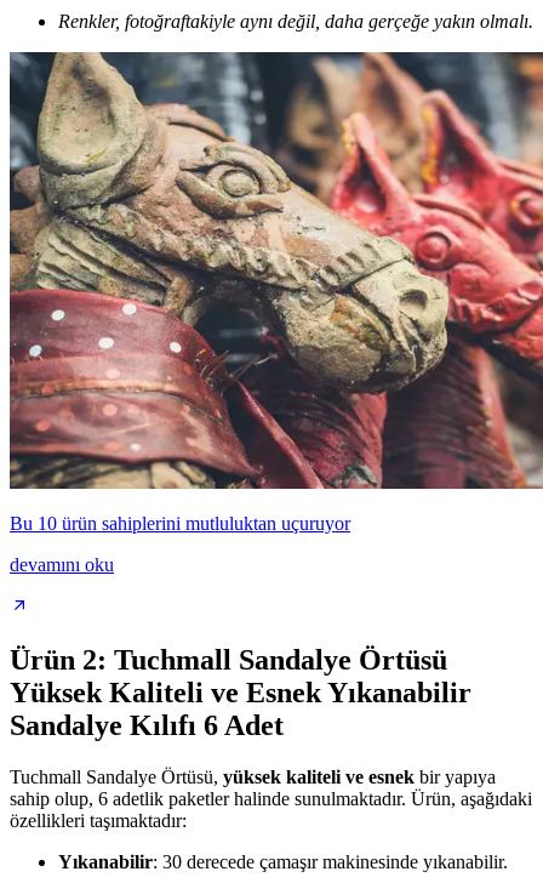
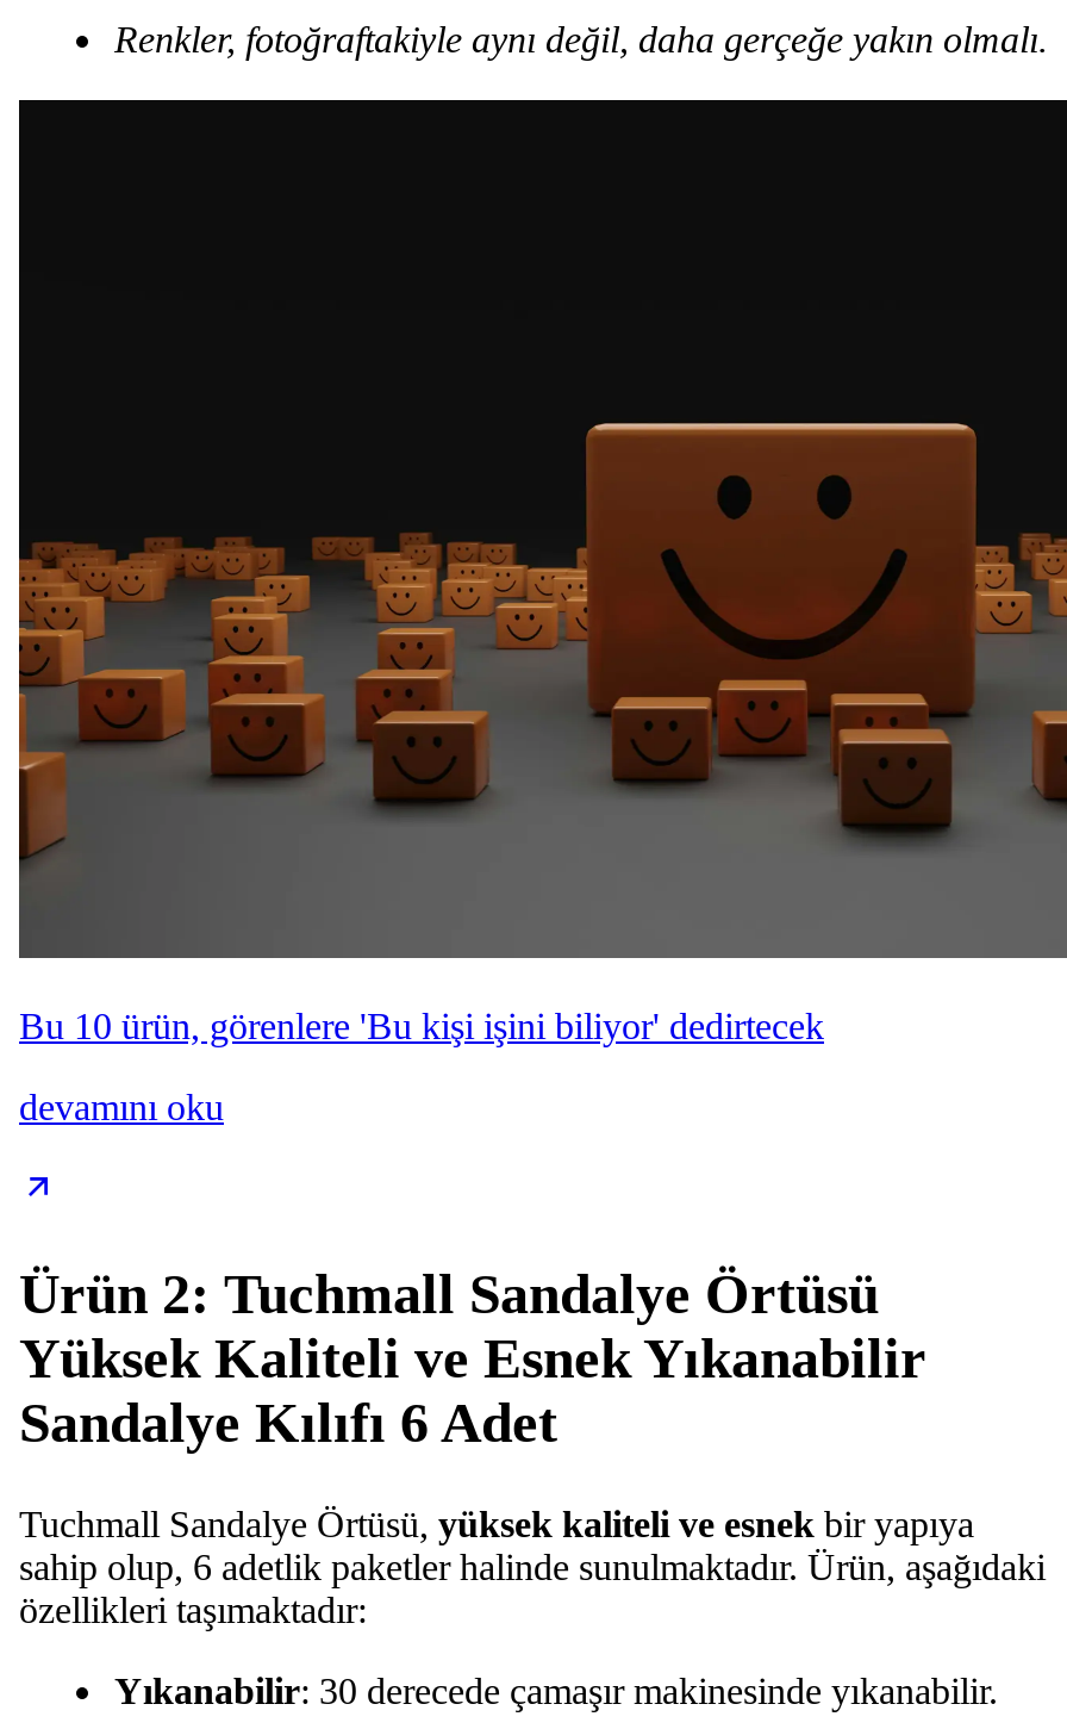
- [image]
- Bu 10 ürün sahiplerini mutluluktan uçuruyor
+ [image]
+ Bu 10 ürün, görenlere 'Bu kişi işini biliyor' dedirtecek
